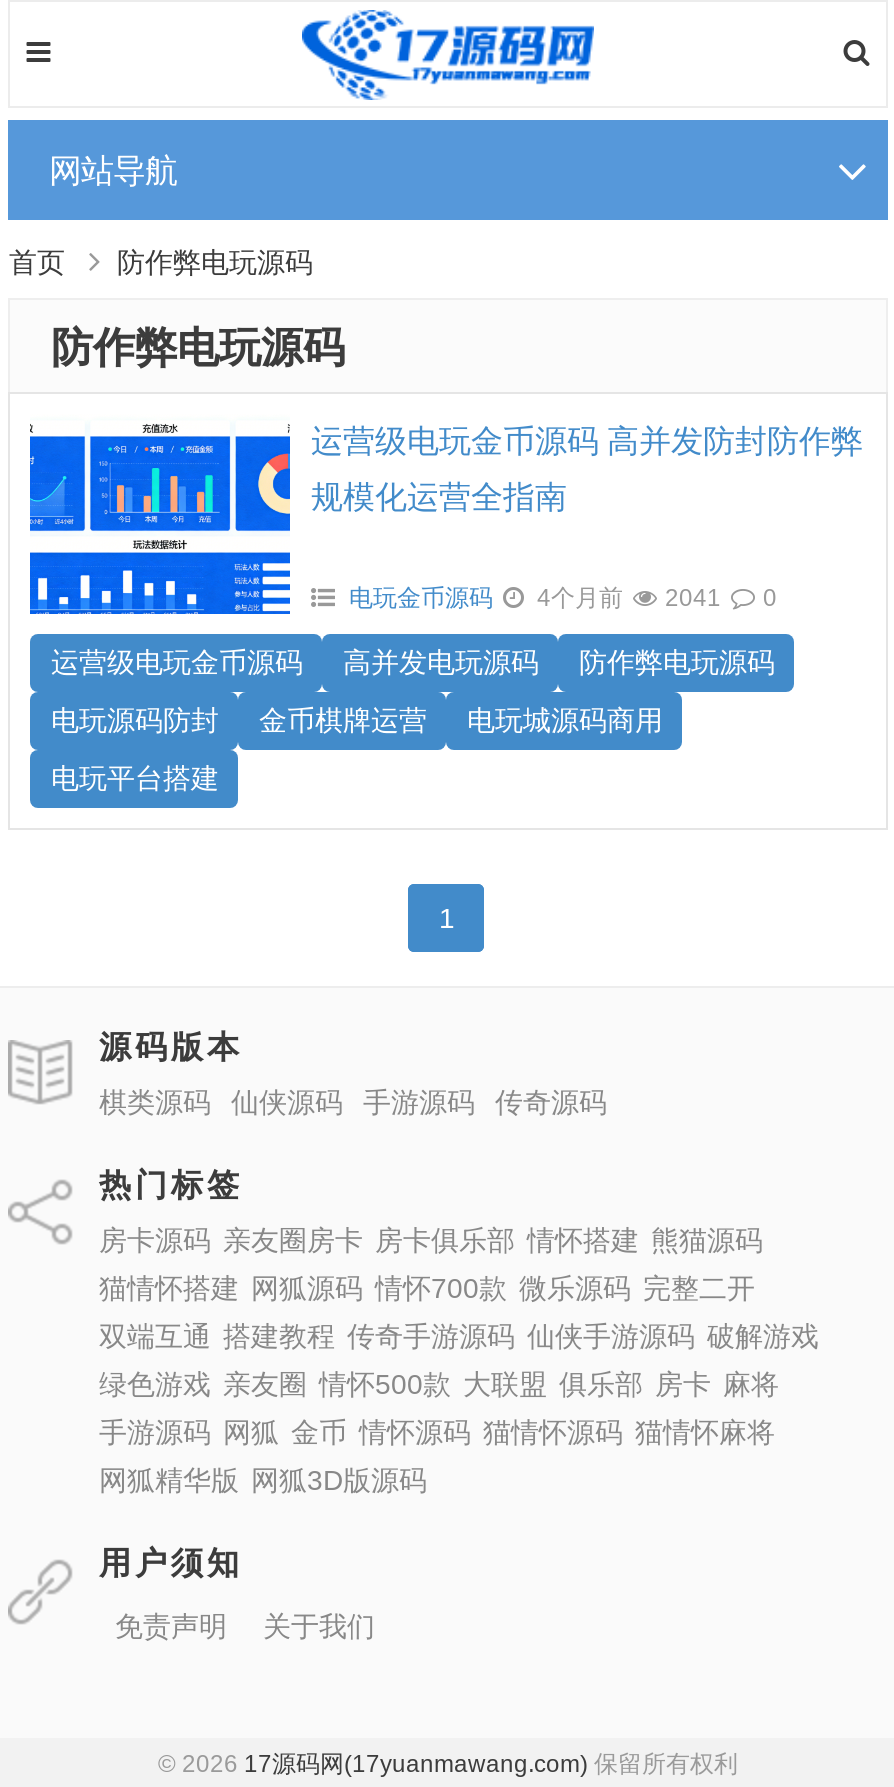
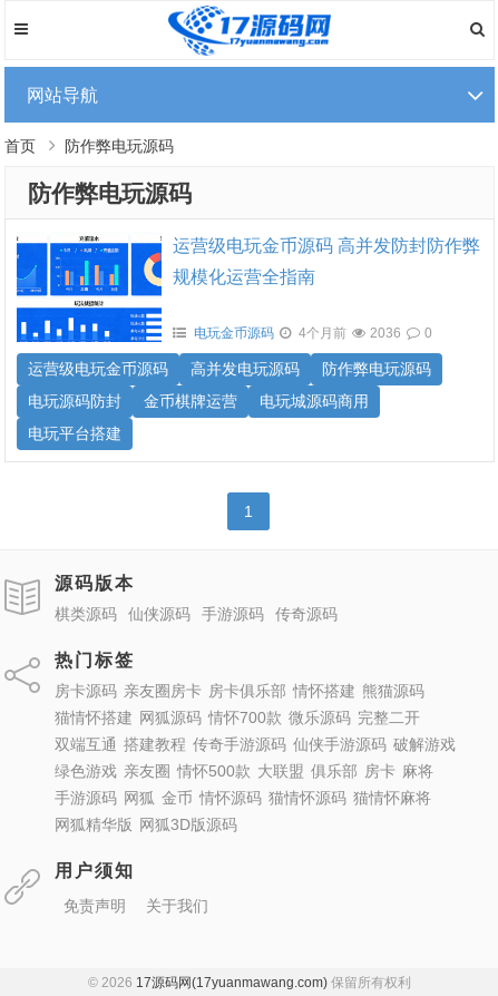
- 电玩金币源码 4个月前 2041 0
+ 电玩金币源码 4个月前 2036 0
